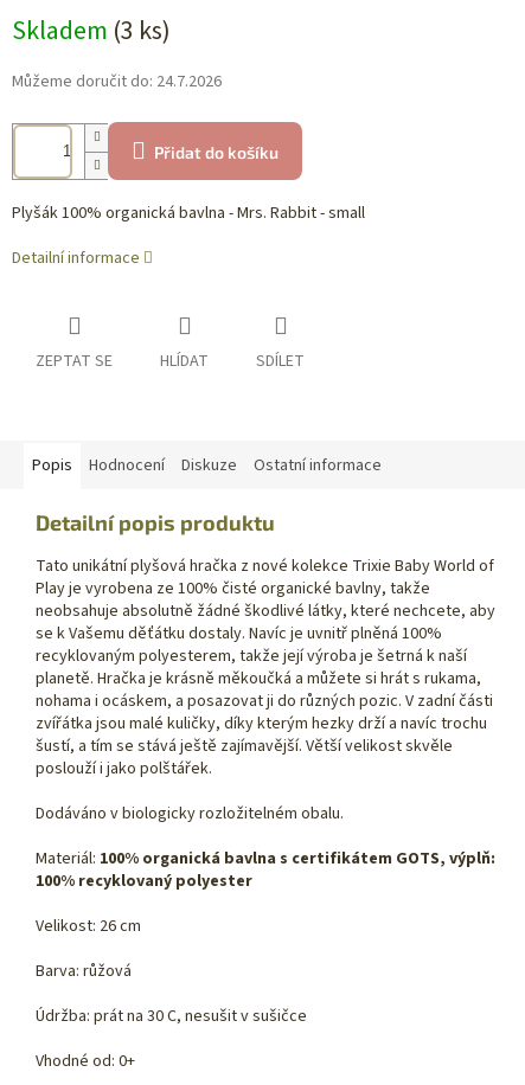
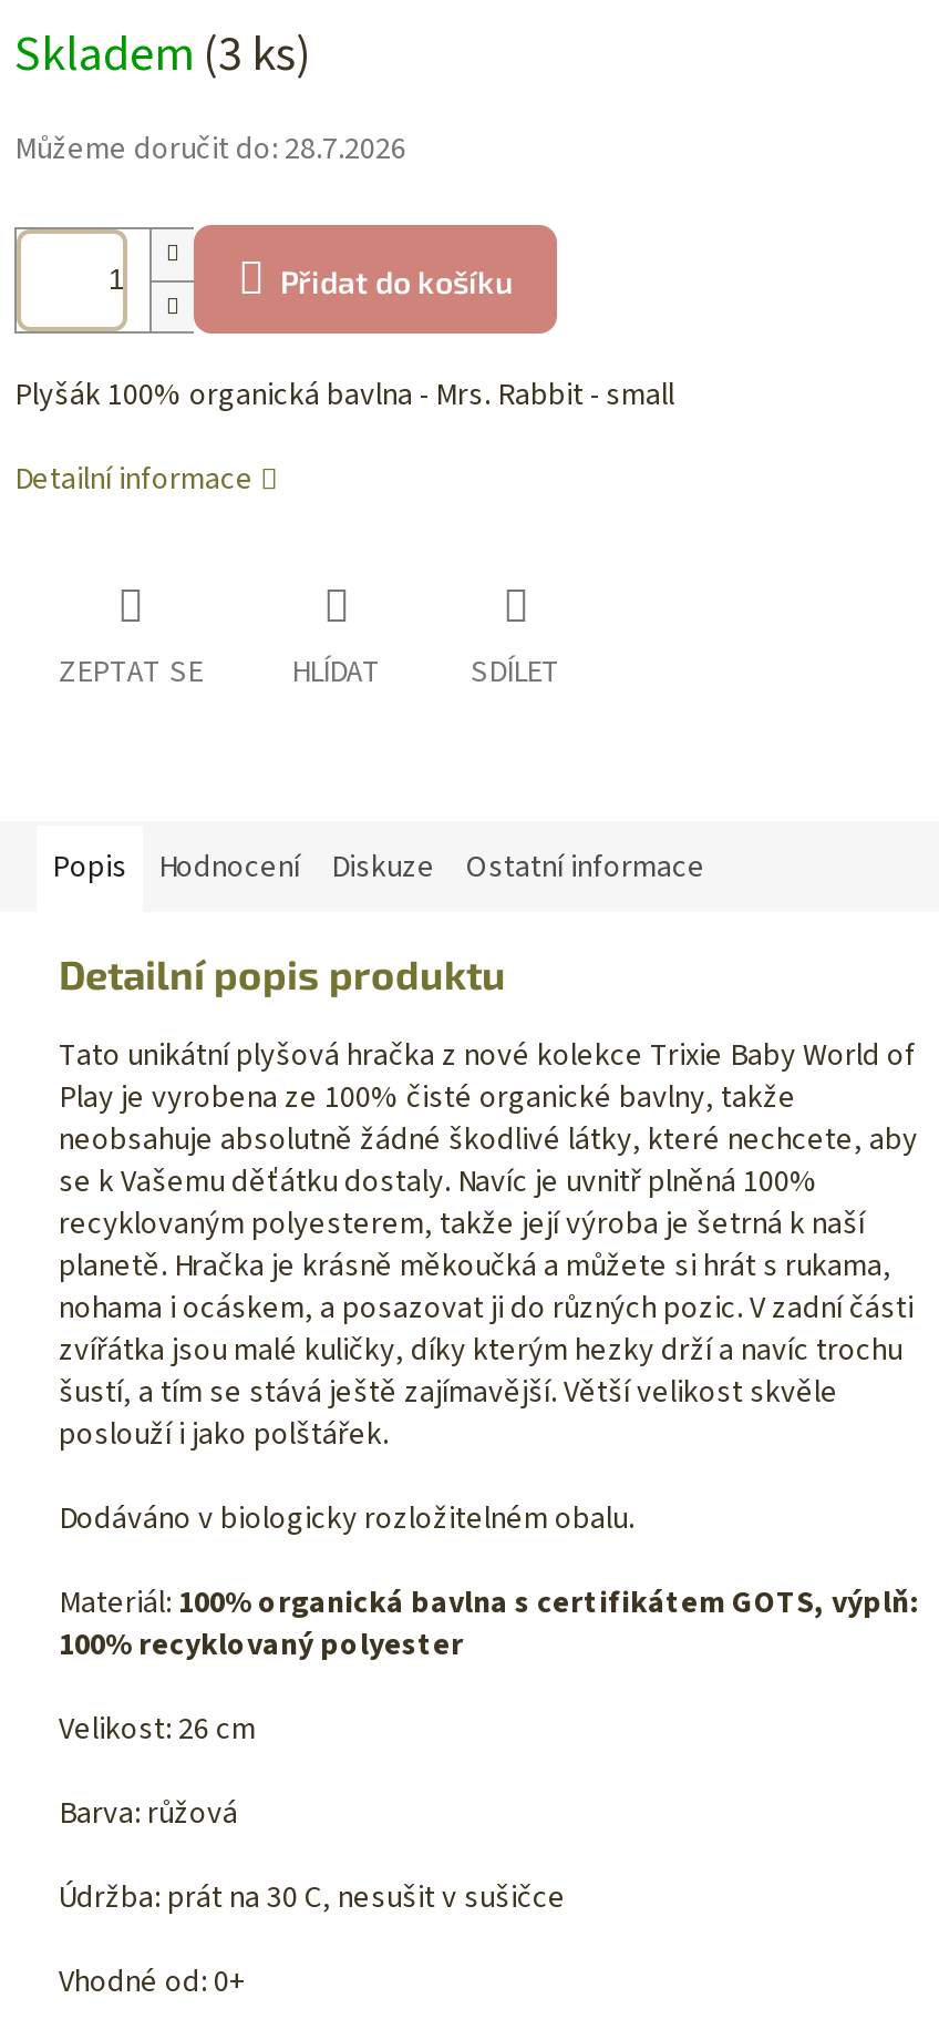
- Můžeme doručit do: 24.7.2026
+ Můžeme doručit do: 28.7.2026
